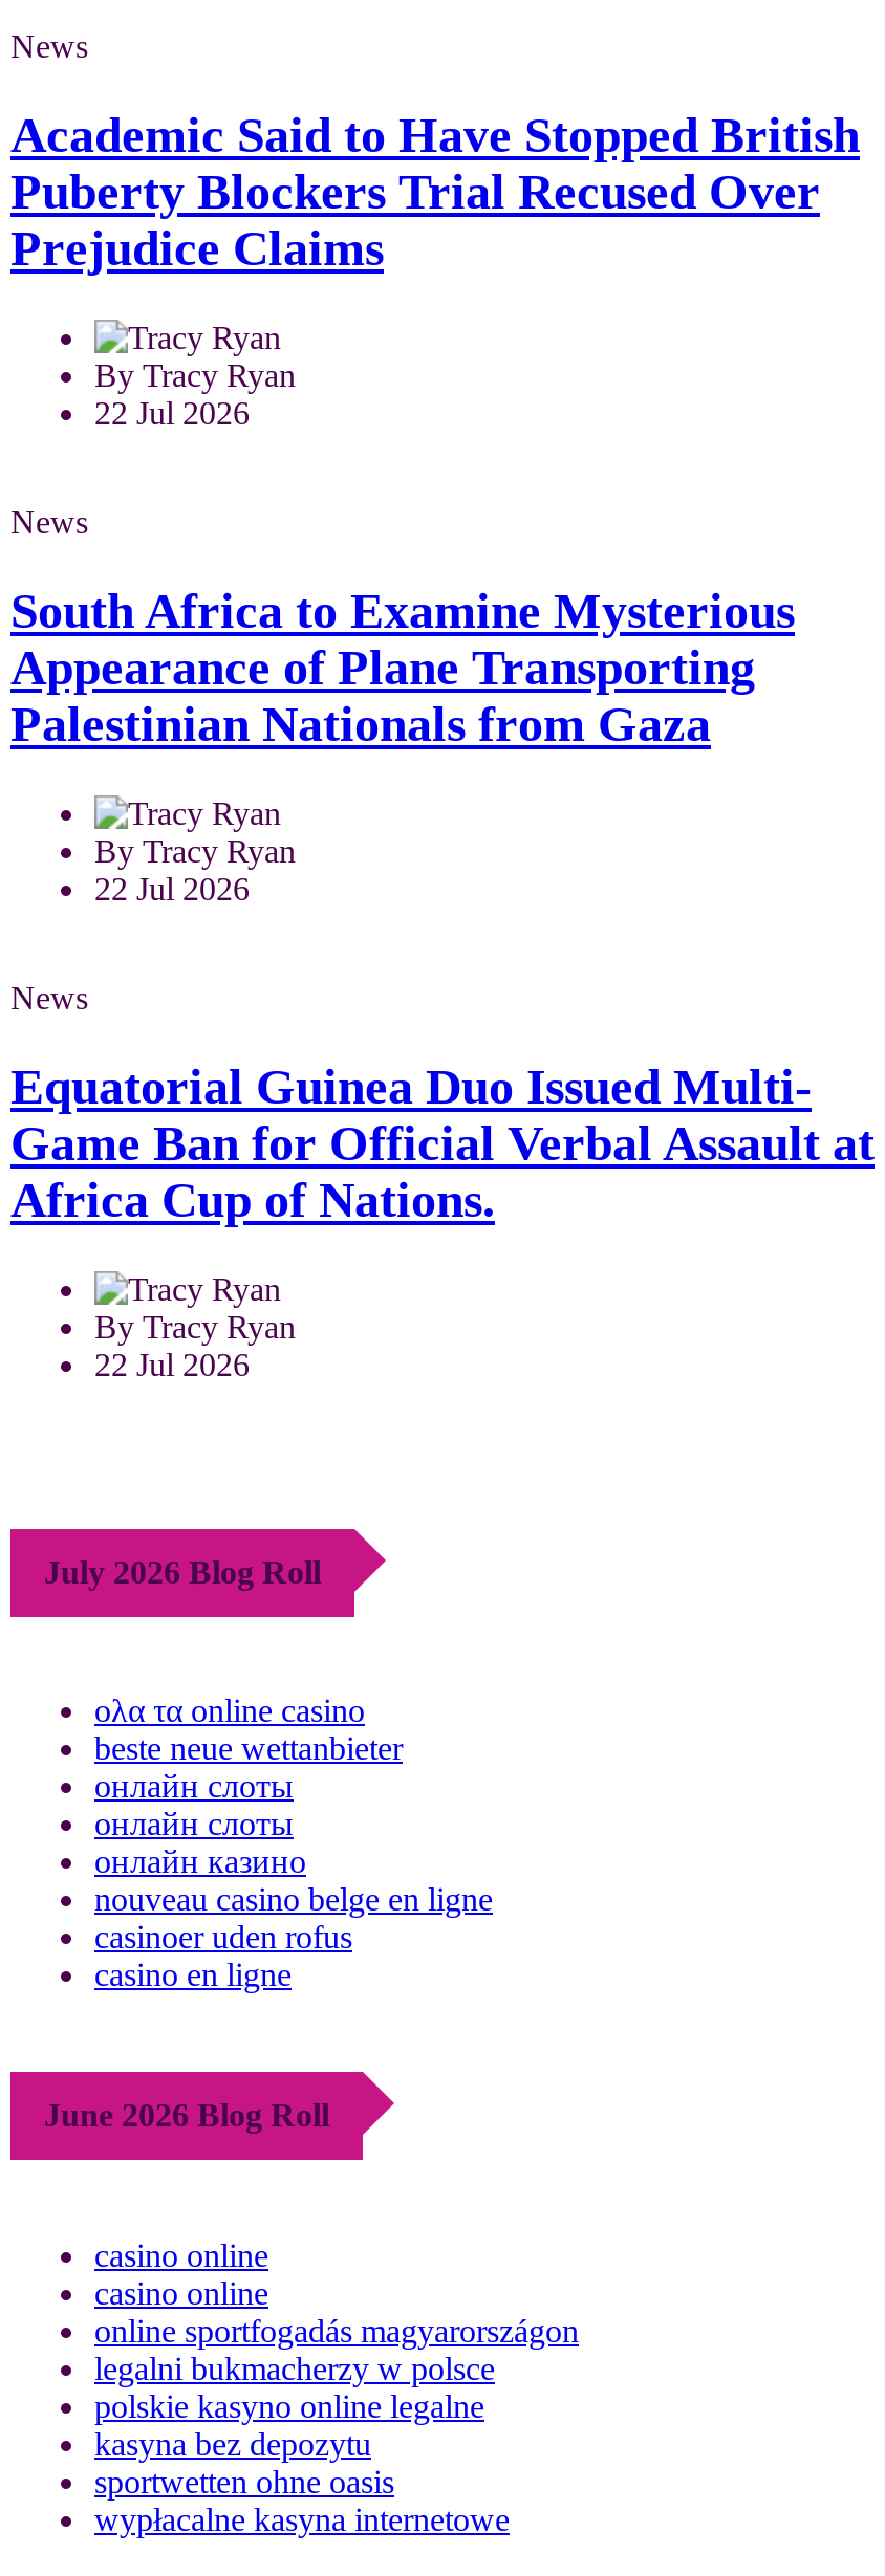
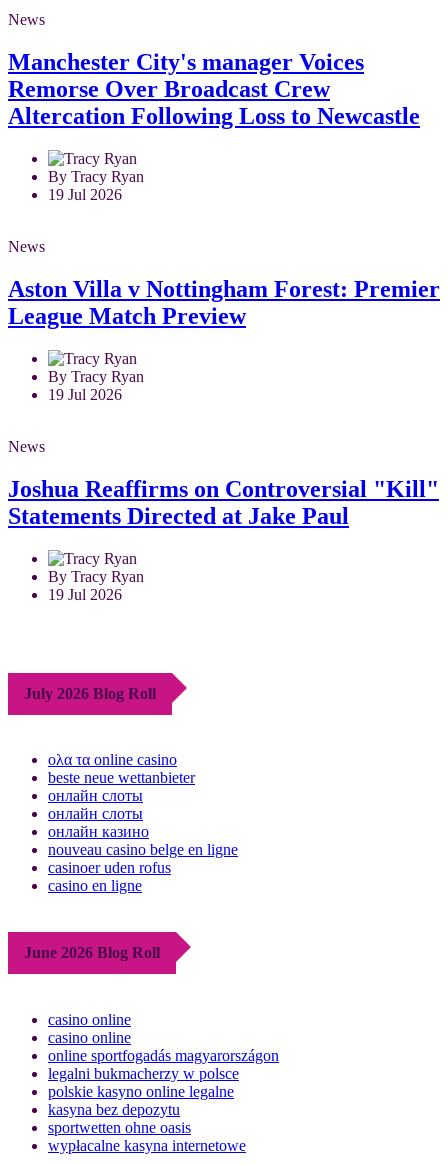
- Academic Said to Have Stopped British
- Puberty Blockers Trial Recused Over
- Prejudice Claims
+ Manchester City's manager Voices
+ Remorse Over Broadcast Crew
+ Altercation Following Loss to Newcastle

- 22 Jul 2026
+ 19 Jul 2026

- South Africa to Examine Mysterious
- Appearance of Plane Transporting
- Palestinian Nationals from Gaza
+ Aston Villa v Nottingham Forest: Premier
+ League Match Preview

- 22 Jul 2026
+ 19 Jul 2026

- Equatorial Guinea Duo Issued Multi-
- Game Ban for Official Verbal Assault at
- Africa Cup of Nations.
+ Joshua Reaffirms on Controversial "Kill"
+ Statements Directed at Jake Paul

- 22 Jul 2026
+ 19 Jul 2026
